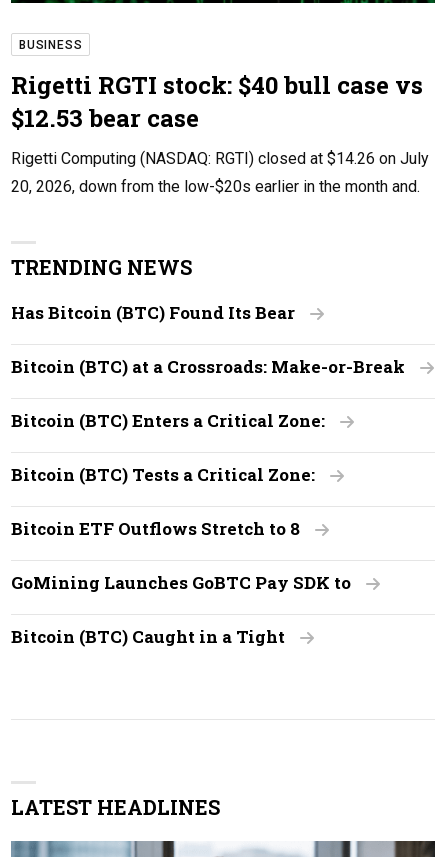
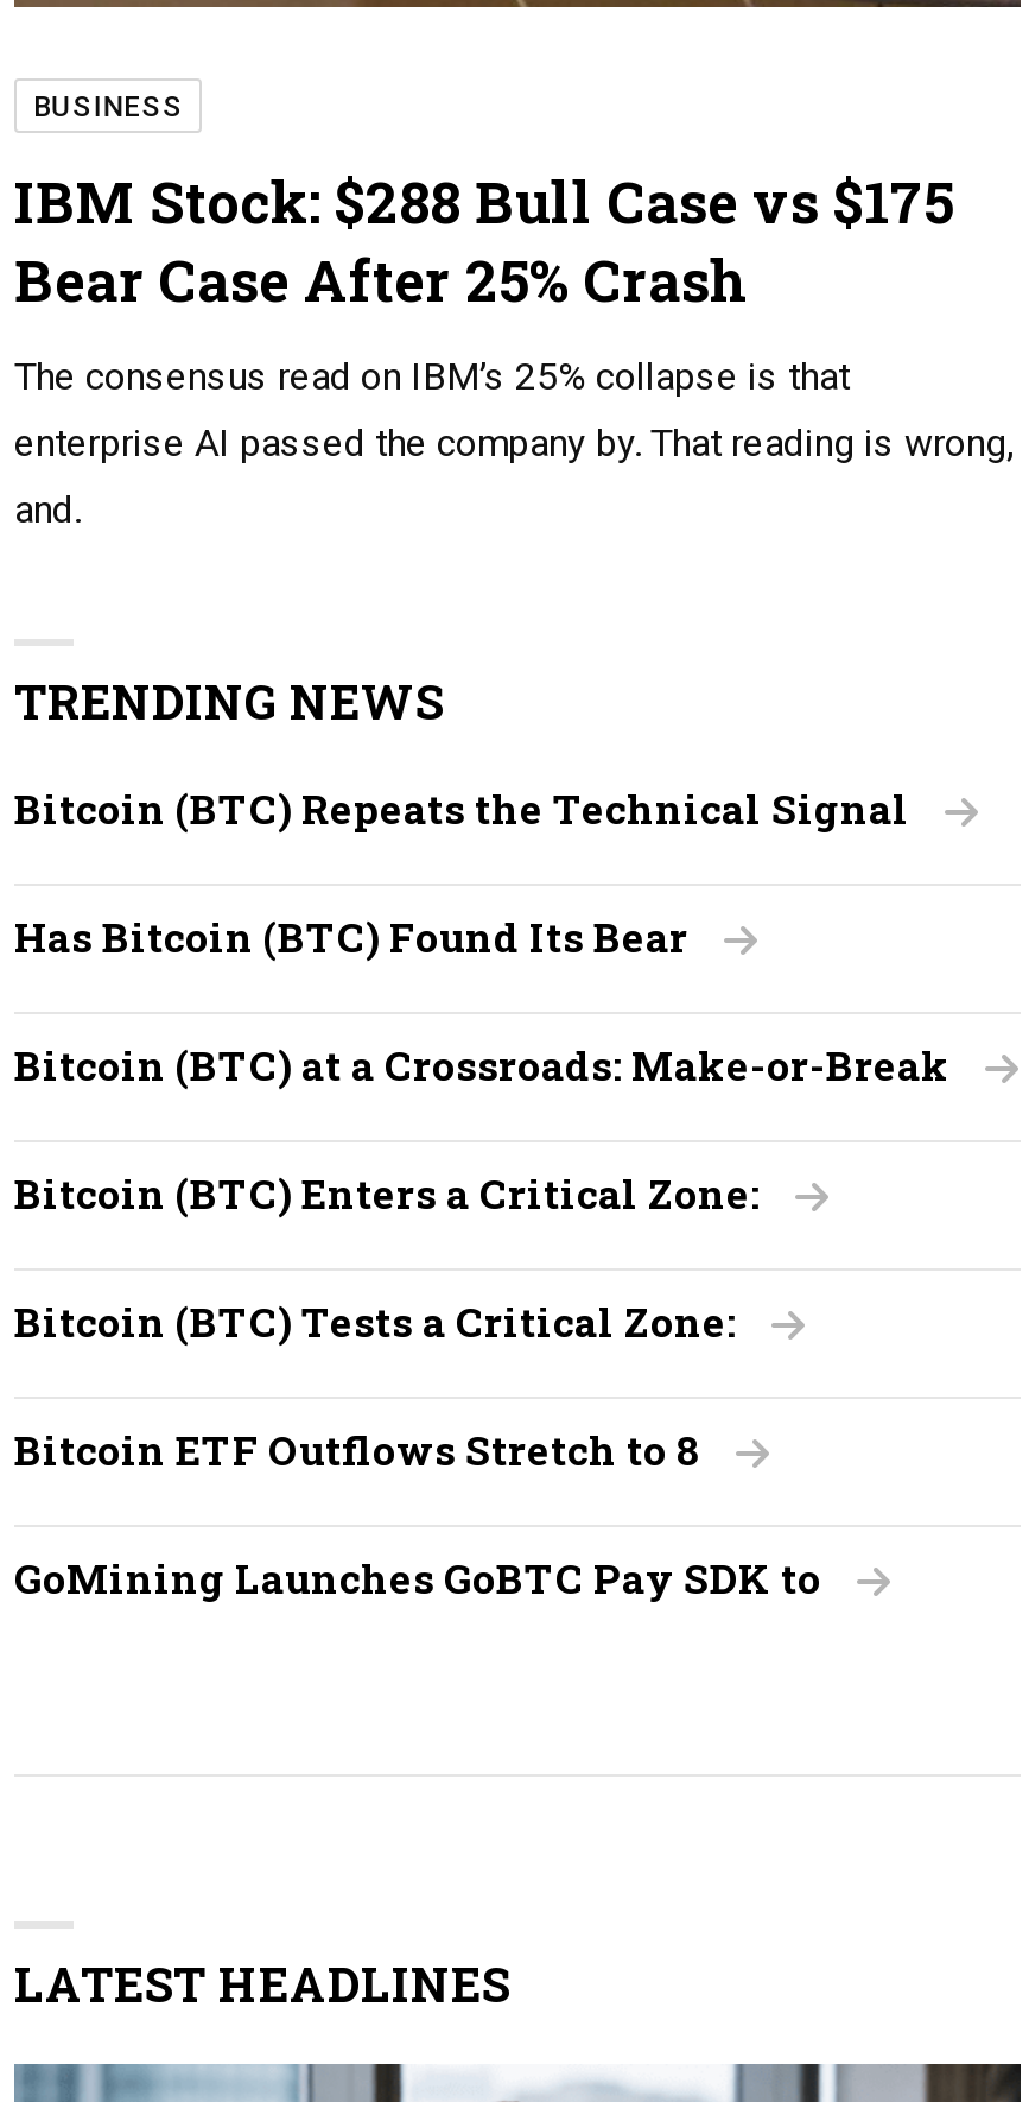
- Rigetti RGTI stock: $40 bull case vs
- $12.53 bear case
- Rigetti Computing (NASDAQ: RGTI) closed at $14.26 on July
- 20, 2026, down from the low-$20s earlier in the month and.
+ IBM Stock: $288 Bull Case vs $175
+ Bear Case After 25% Crash
+ The consensus read on IBM’s 25% collapse is that
+ enterprise AI passed the company by. That reading is wrong,
+ and.

+ Bitcoin (BTC) Repeats the Technical Signal

moved down: Has Bitcoin (BTC) Found Its Bear | Bitcoin (BTC) at a Crossroads: Make-or-Break | Bitcoin (BTC) Enters a Critical Zone: | Bitcoin (BTC) Tests a Critical Zone: | Bitcoin ETF Outflows Stretch to 8 | GoMining Launches GoBTC Pay SDK to

- Bitcoin (BTC) Caught in a Tight
